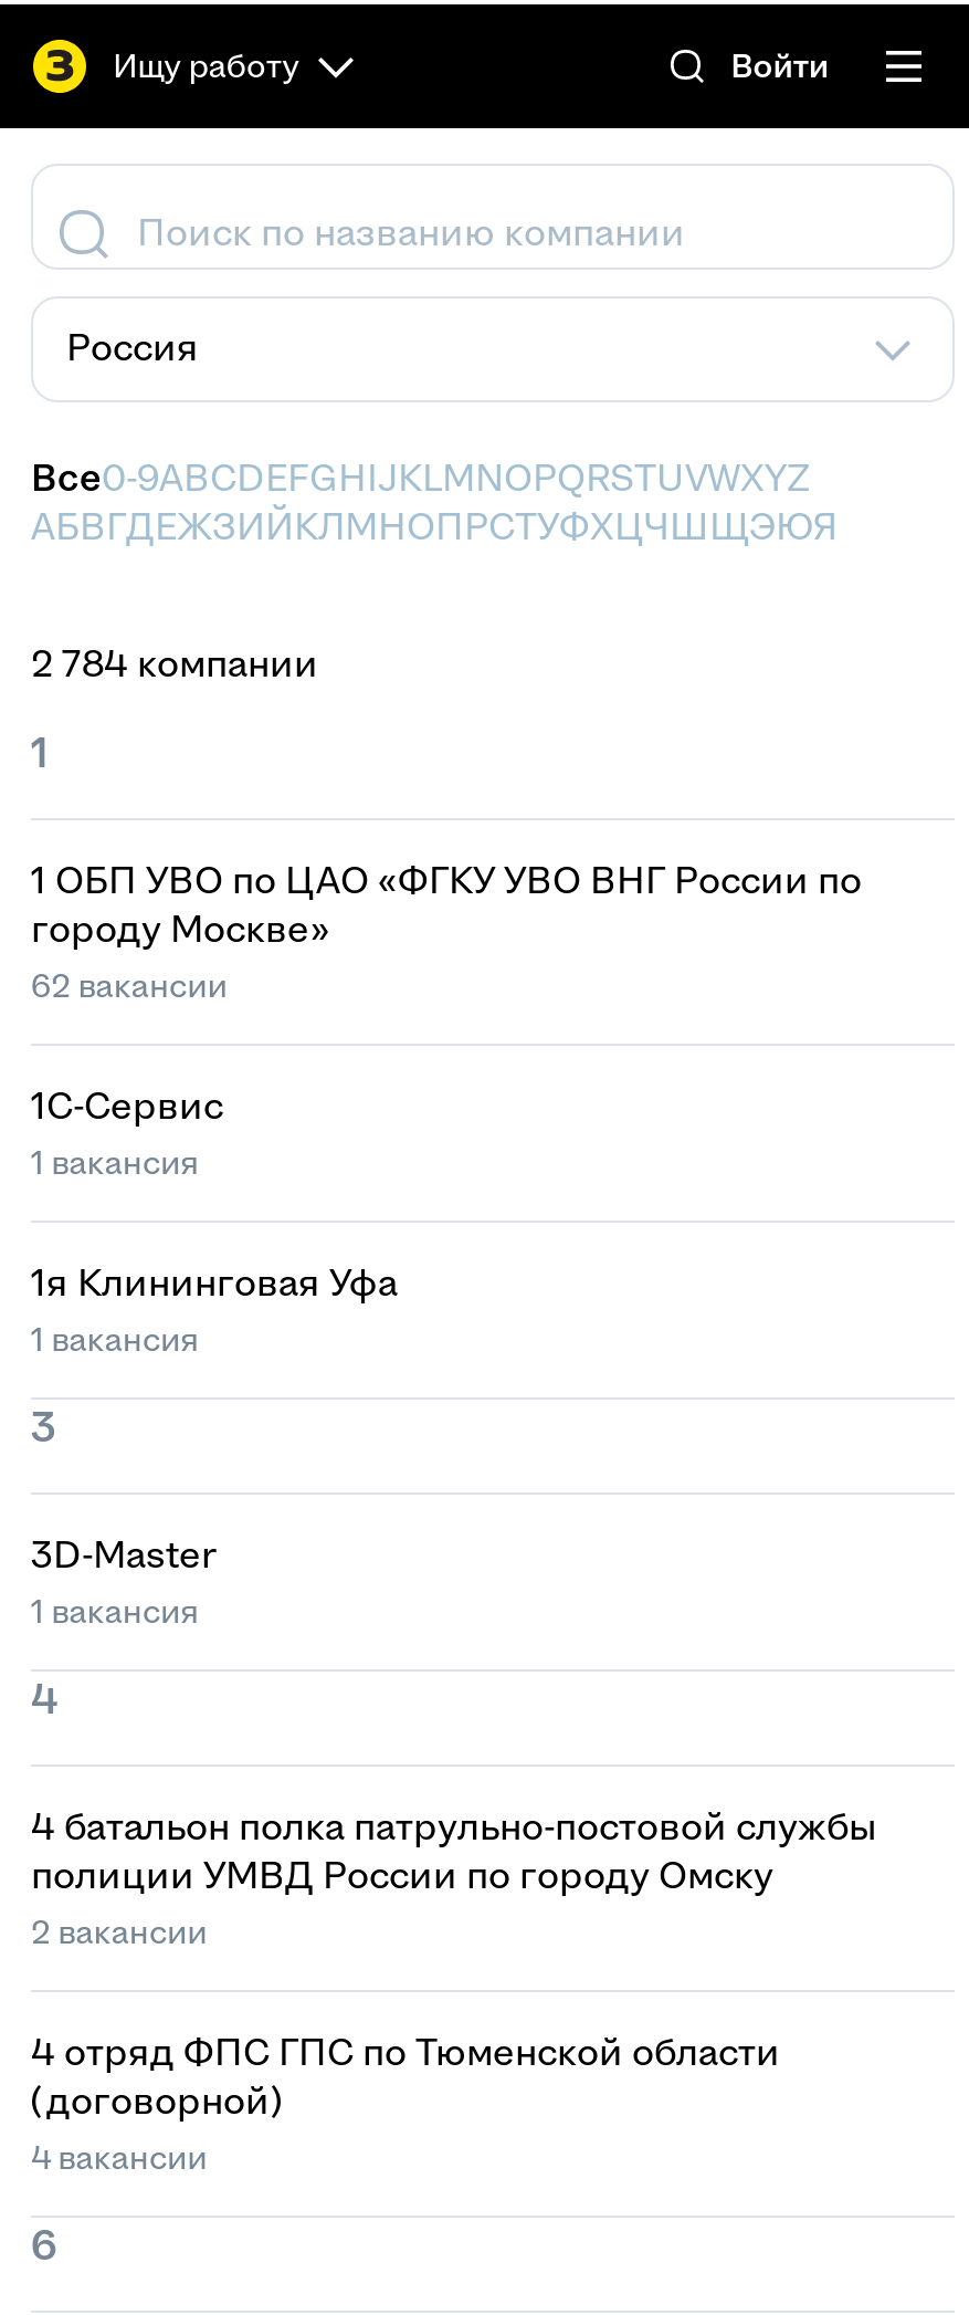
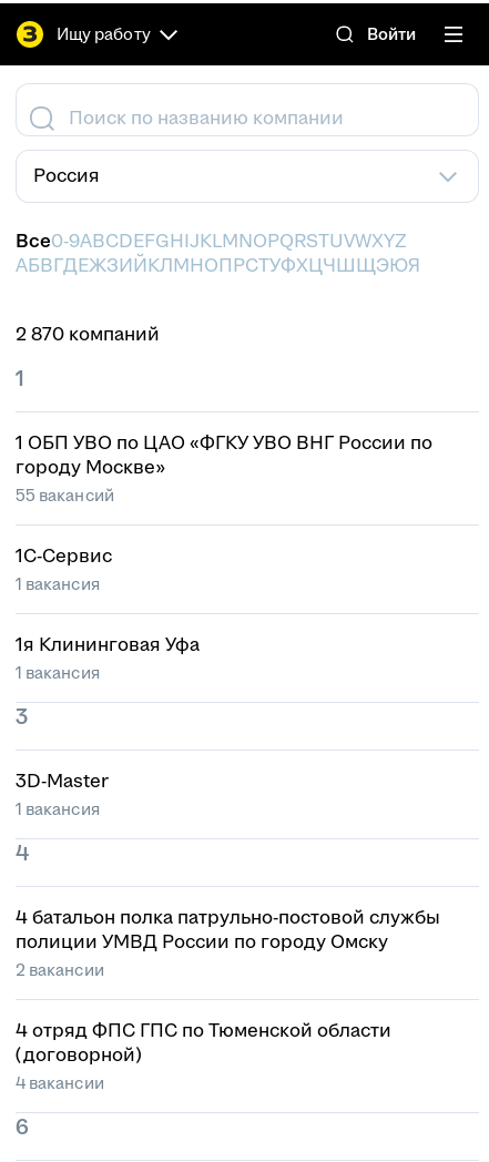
- 2 784 компании
+ 2 870 компаний

- 62 вакансии
+ 55 вакансий
